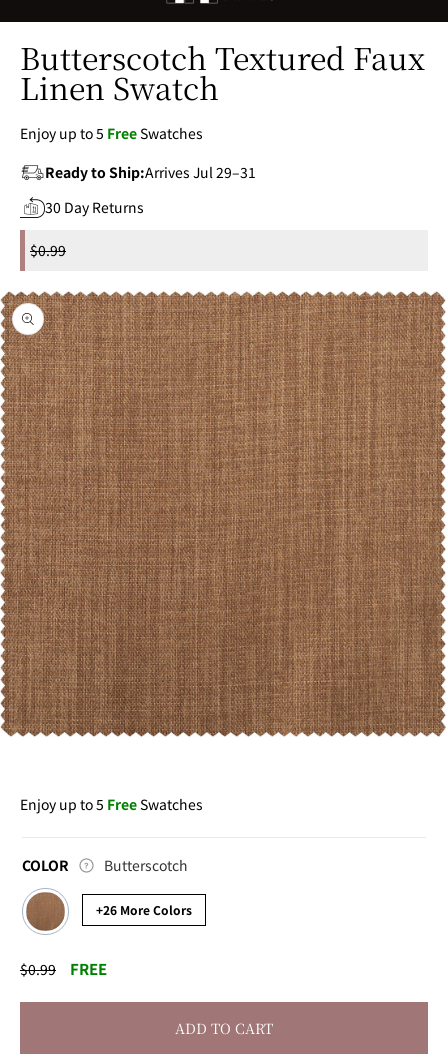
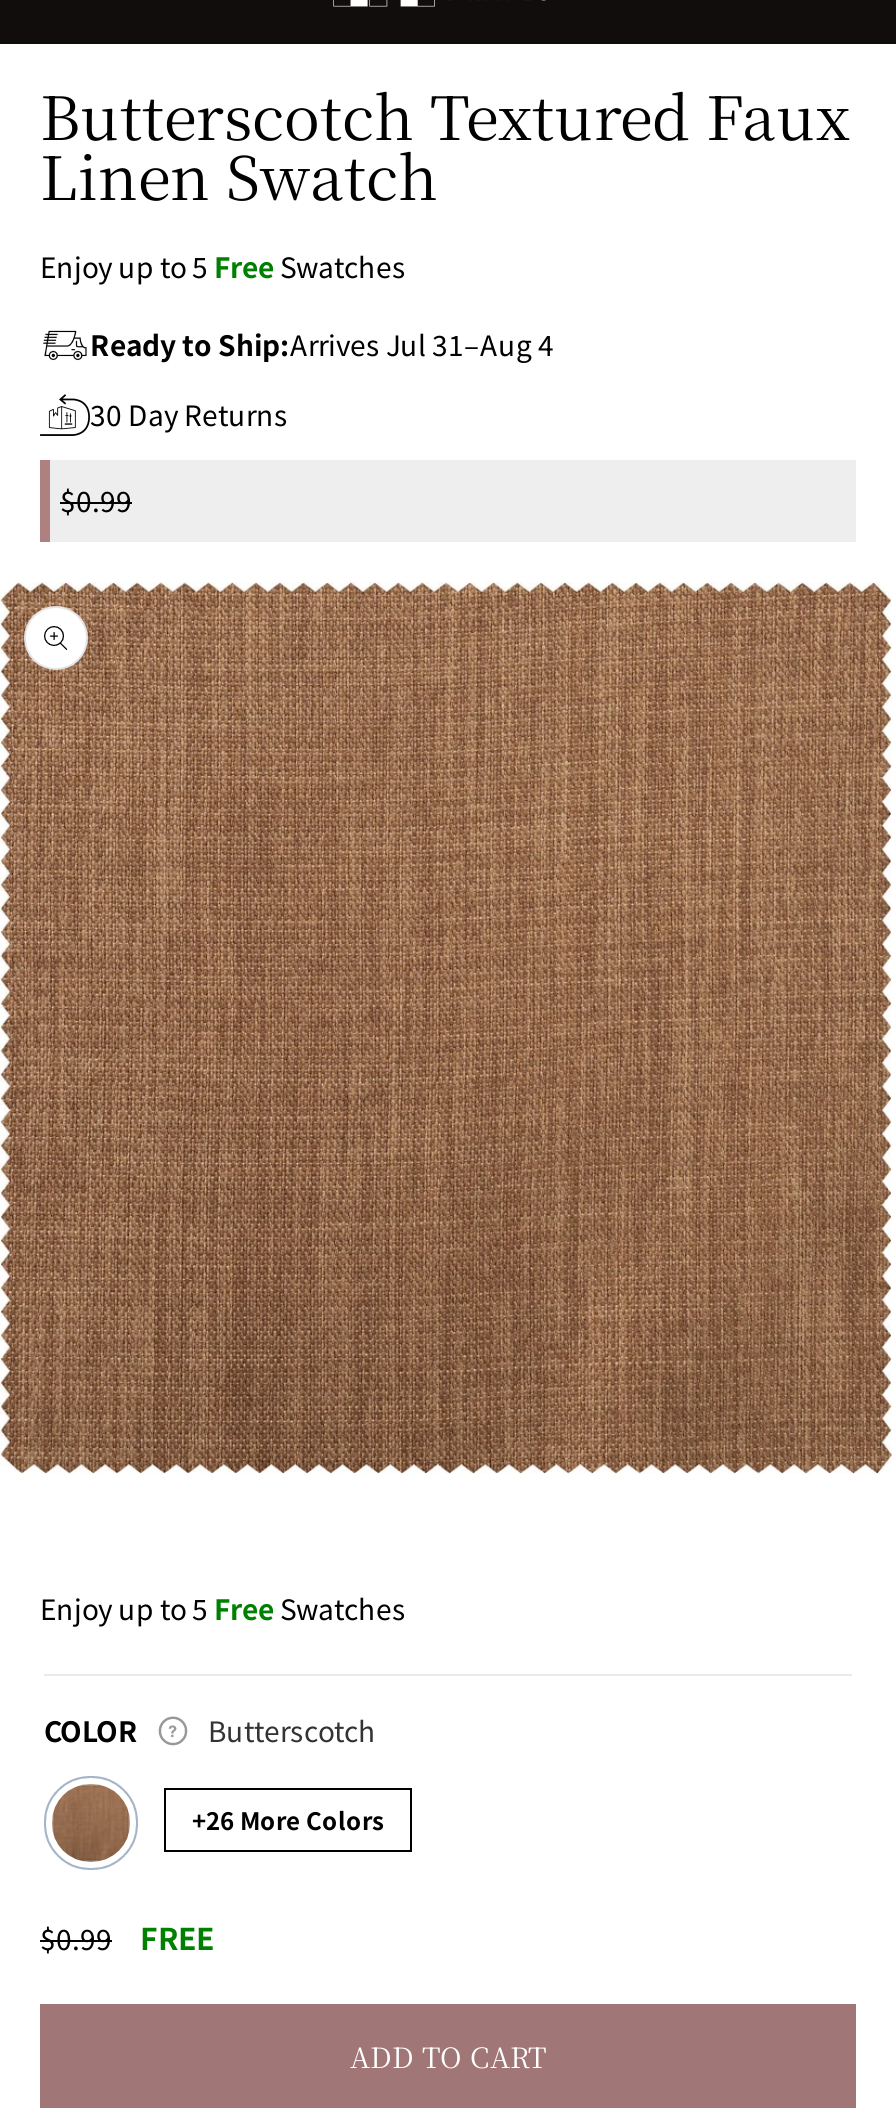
- Ready to Ship:Arrives Jul 29–31
+ Ready to Ship:Arrives Jul 31–Aug 4
